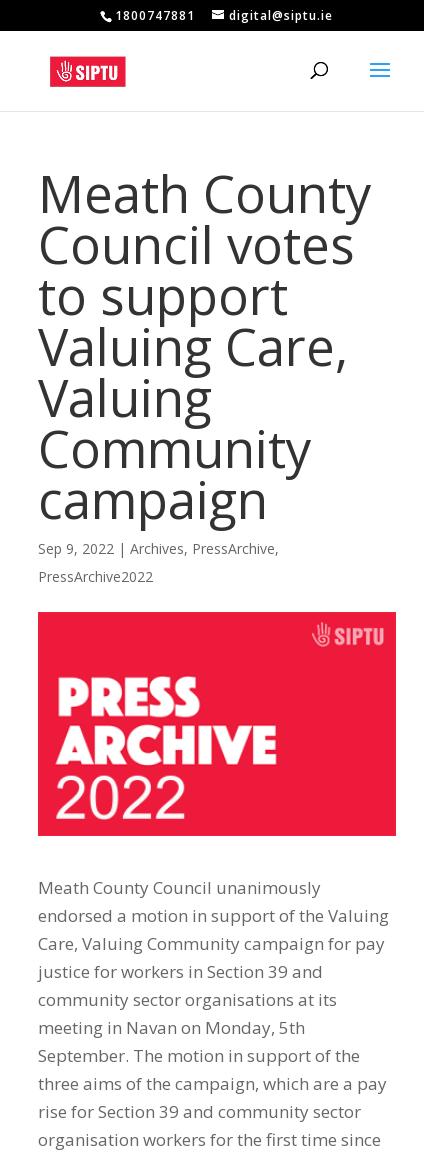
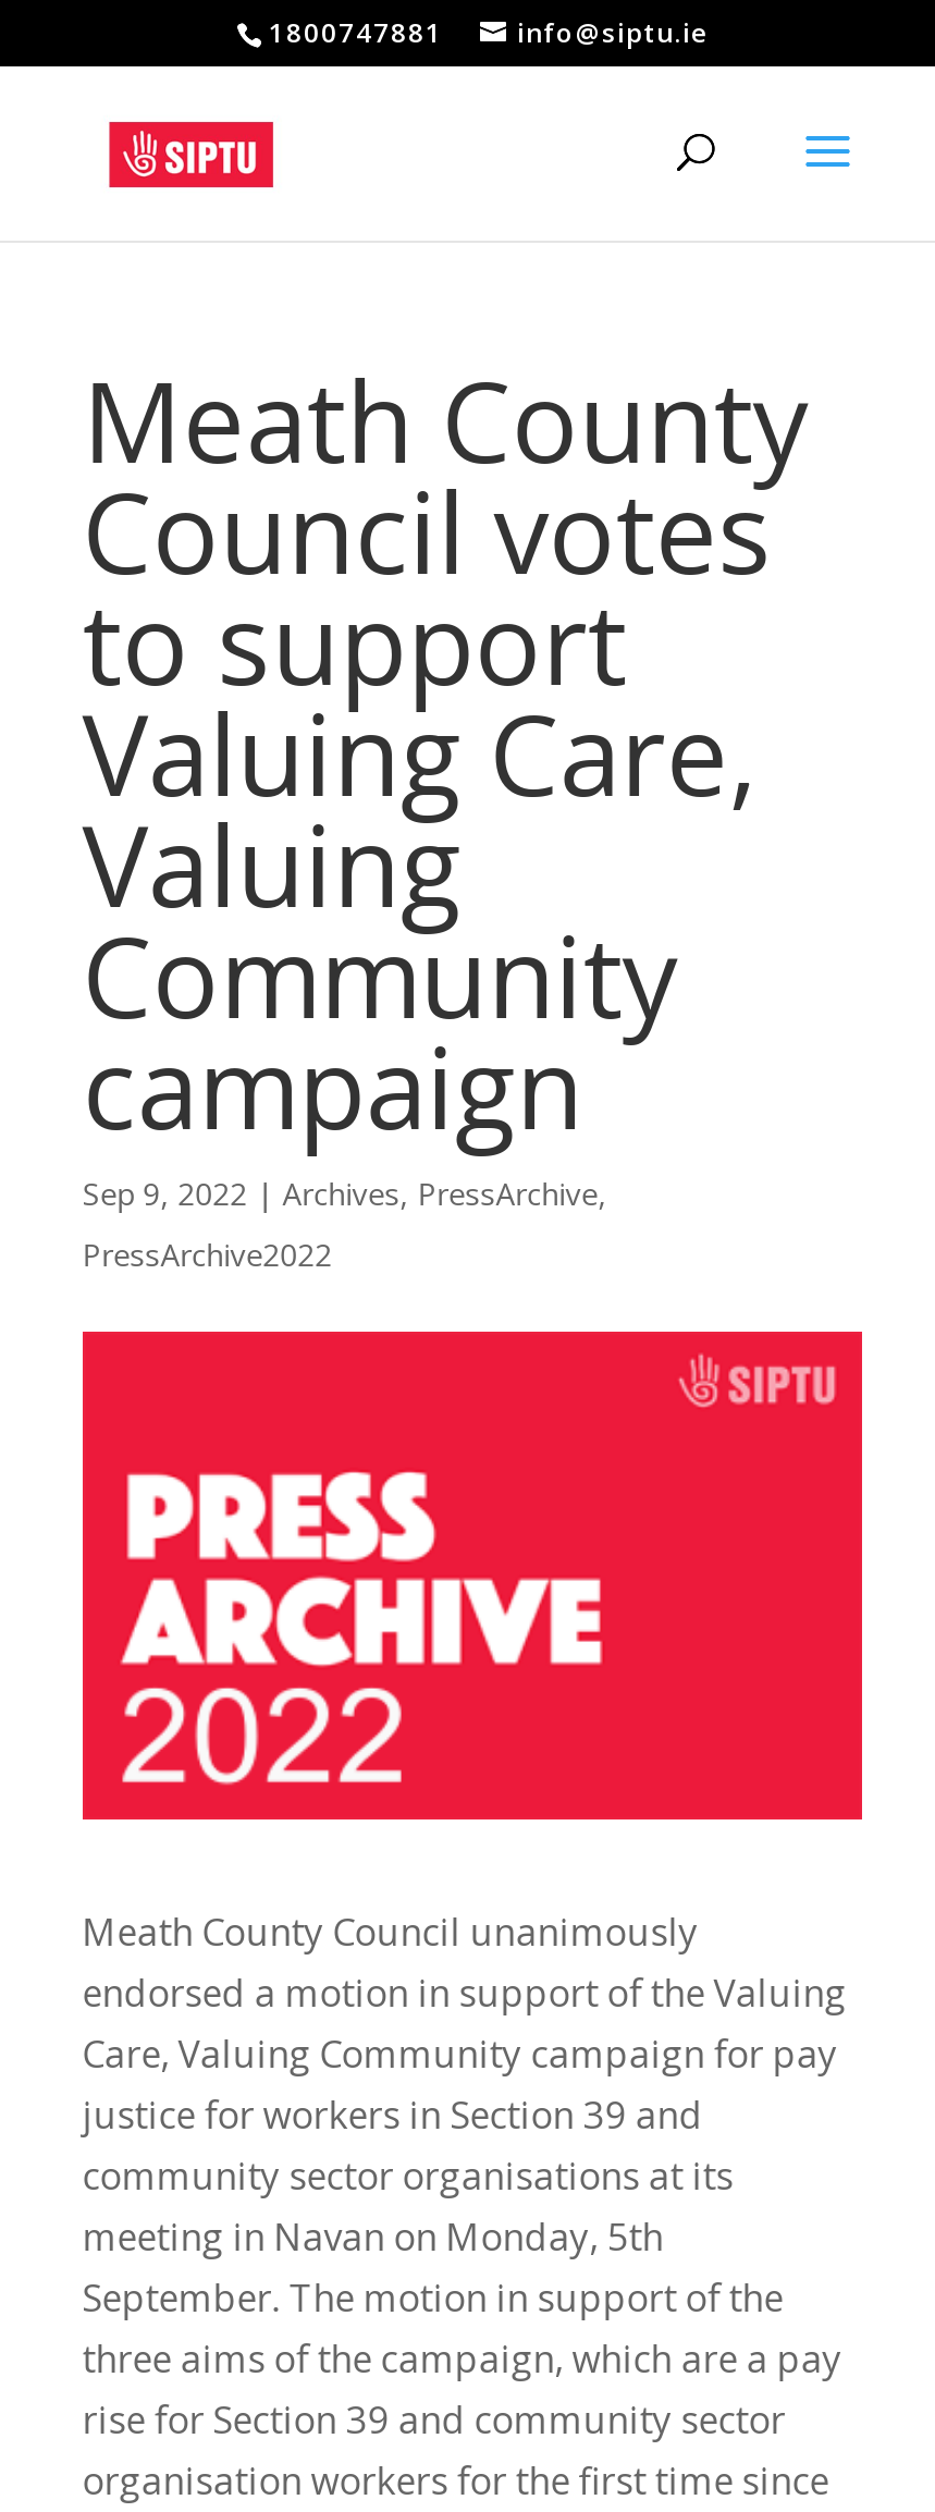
- digital@siptu.ie
+ info@siptu.ie
